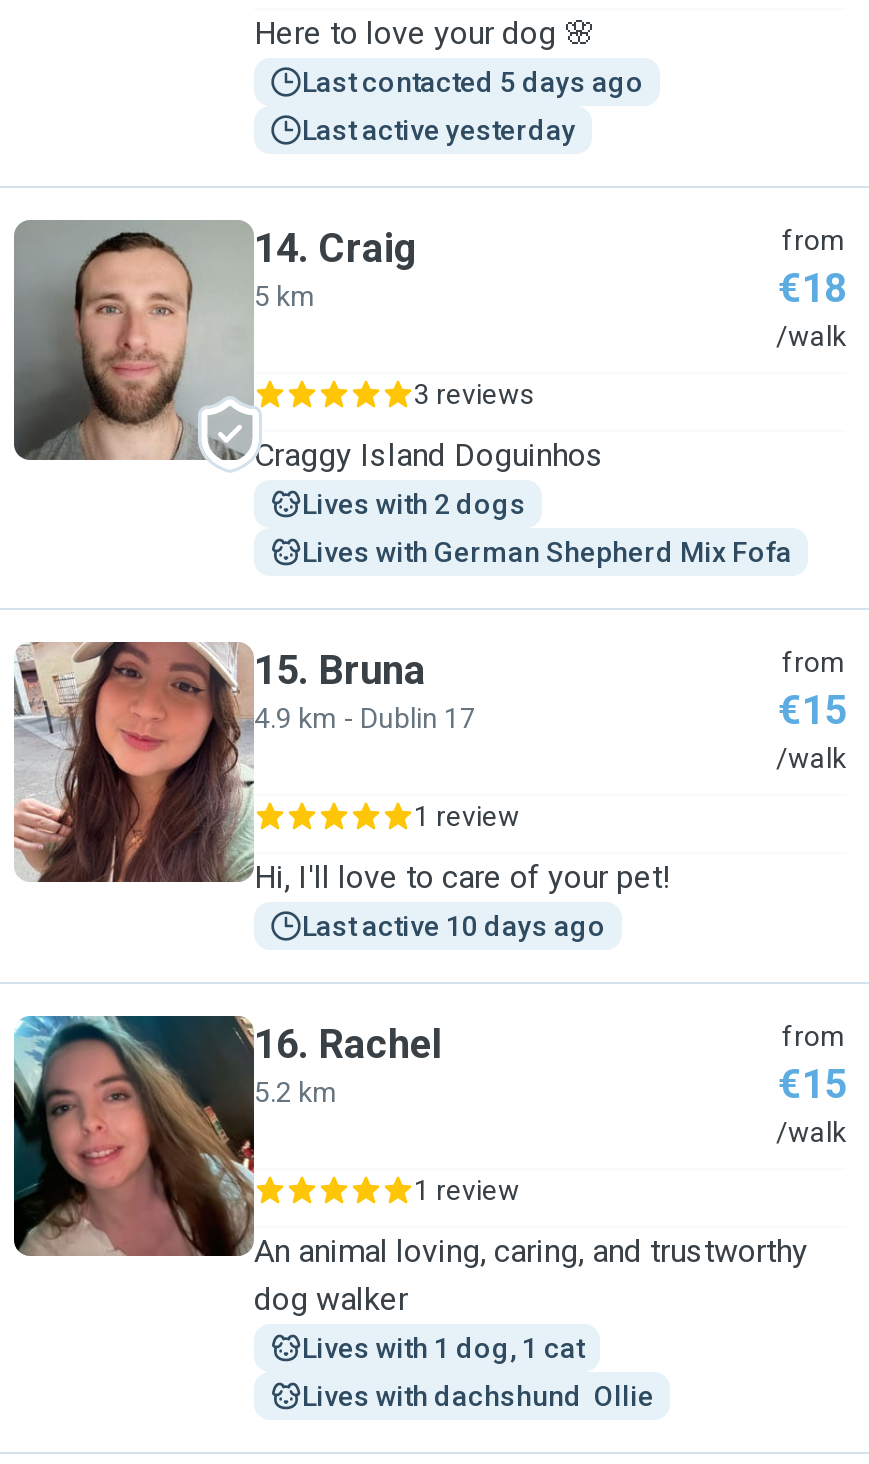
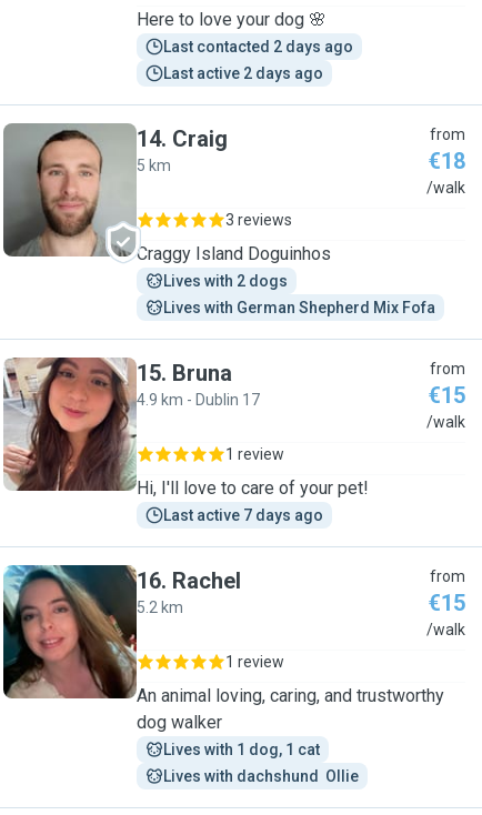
- Last contacted 5 days ago
+ Last contacted 2 days ago

- Last active yesterday
+ Last active 2 days ago

- Last active 10 days ago
+ Last active 7 days ago
